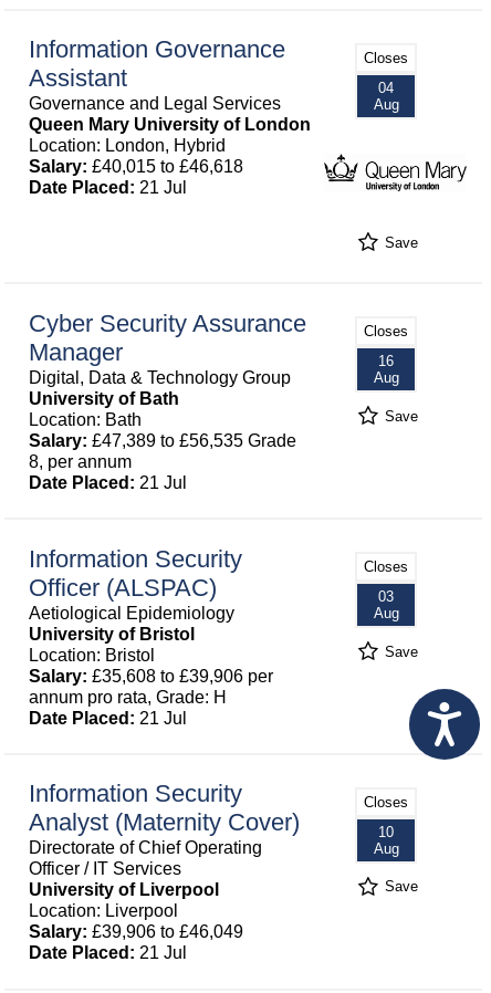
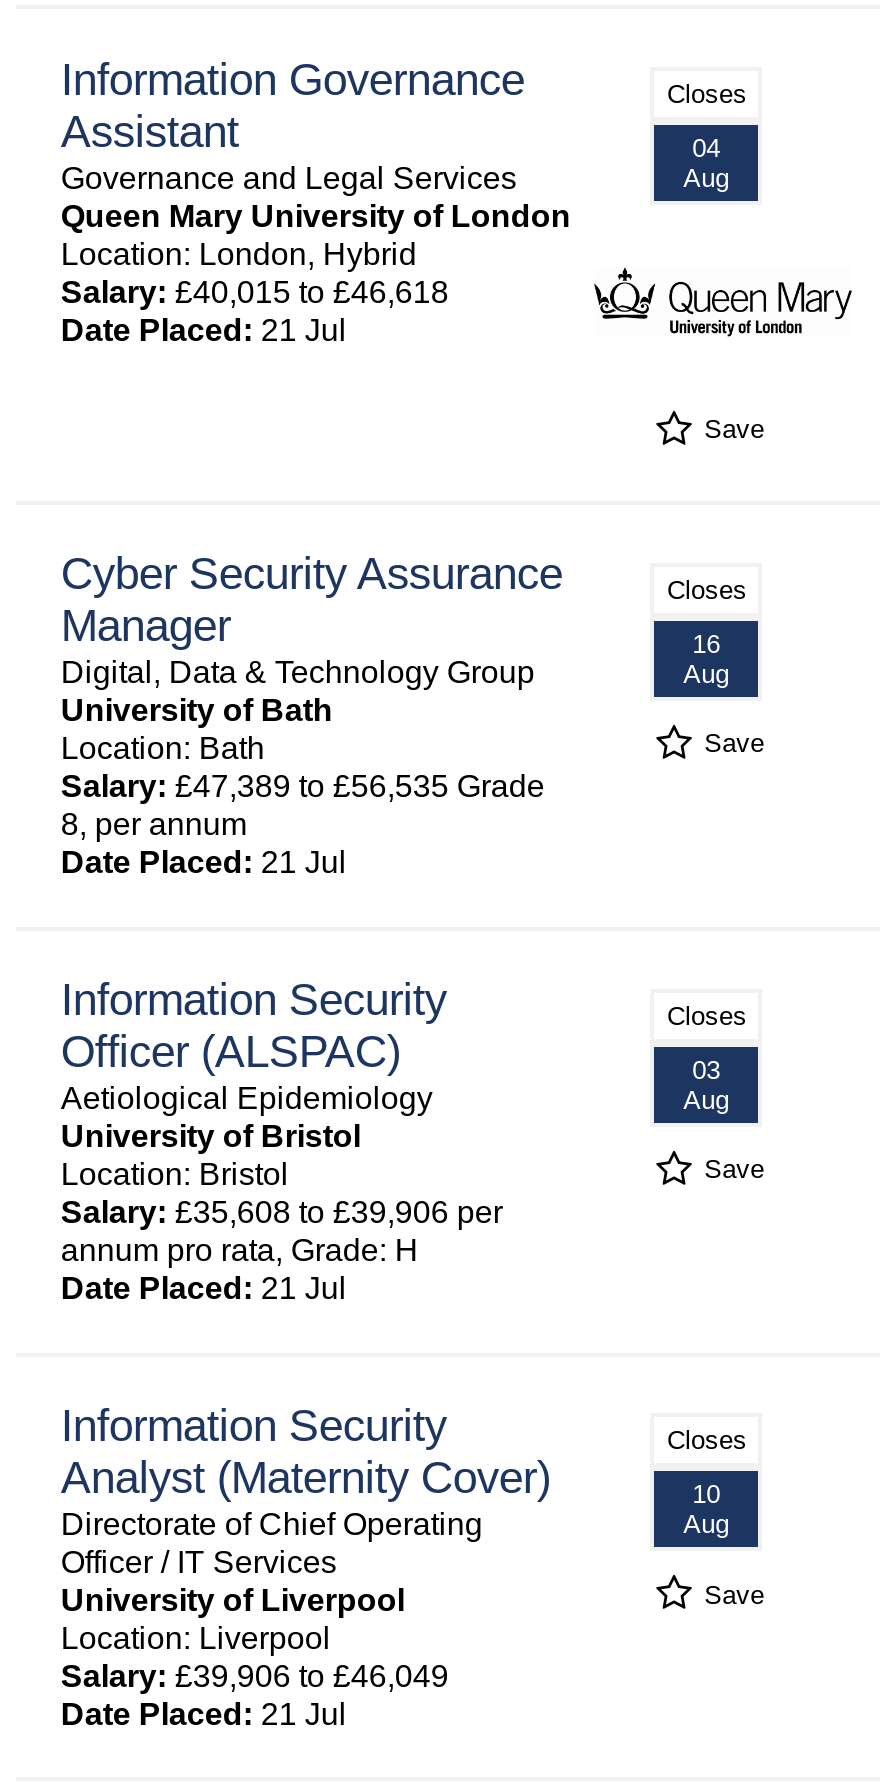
- [image]
